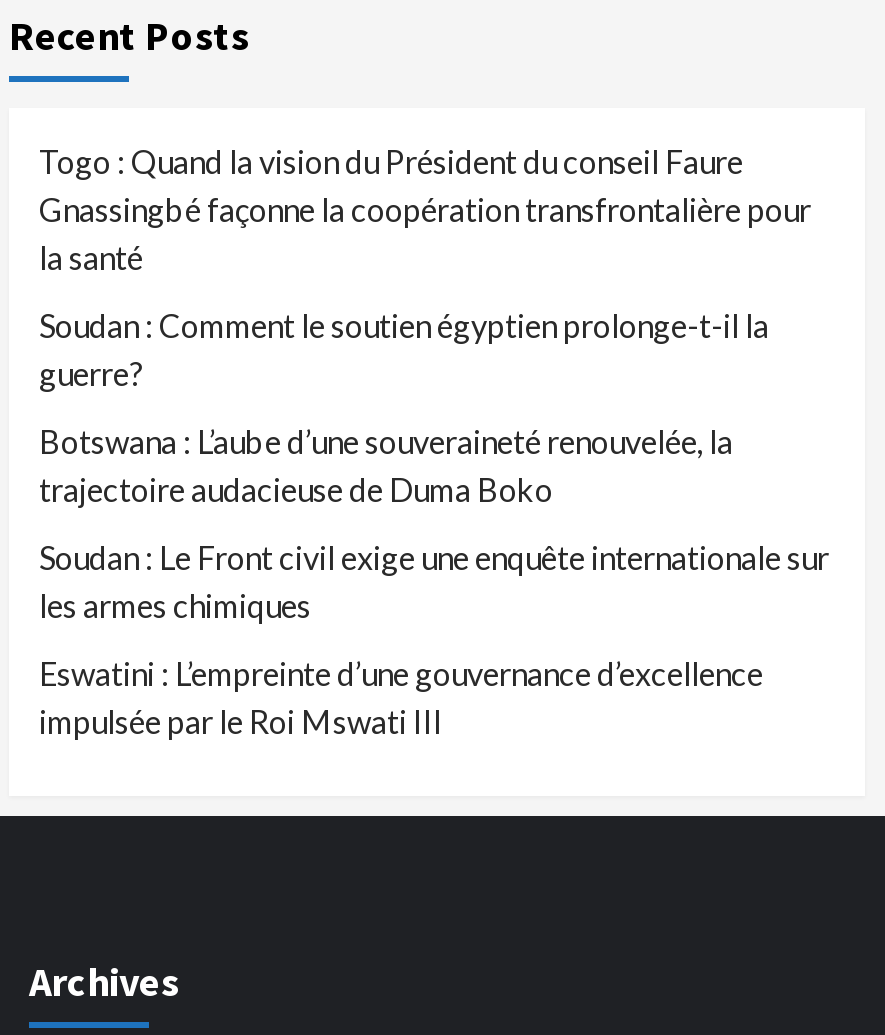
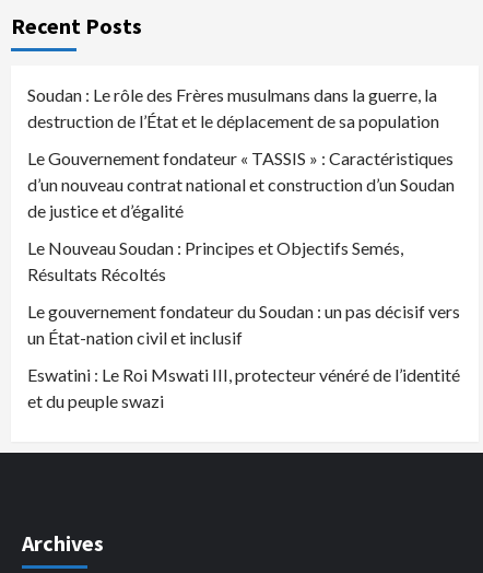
- Togo : Quand la vision du Président du conseil Faure
- Gnassingbé façonne la coopération transfrontalière pour
- la santé
+ Soudan : Le rôle des Frères musulmans dans la guerre, la
+ destruction de l’État et le déplacement de sa population

- Soudan : Comment le soutien égyptien prolonge-t-il la
- guerre?
+ Le Gouvernement fondateur « TASSIS » : Caractéristiques
+ d’un nouveau contrat national et construction d’un Soudan
+ de justice et d’égalité

- Botswana : L’aube d’une souveraineté renouvelée, la
- trajectoire audacieuse de Duma Boko
+ Le Nouveau Soudan : Principes et Objectifs Semés,
+ Résultats Récoltés

- Soudan : Le Front civil exige une enquête internationale sur
- les armes chimiques
+ Le gouvernement fondateur du Soudan : un pas décisif vers
+ un État-nation civil et inclusif

- Eswatini : L’empreinte d’une gouvernance d’excellence
- impulsée par le Roi Mswati III
+ Eswatini : Le Roi Mswati III, protecteur vénéré de l’identité
+ et du peuple swazi
